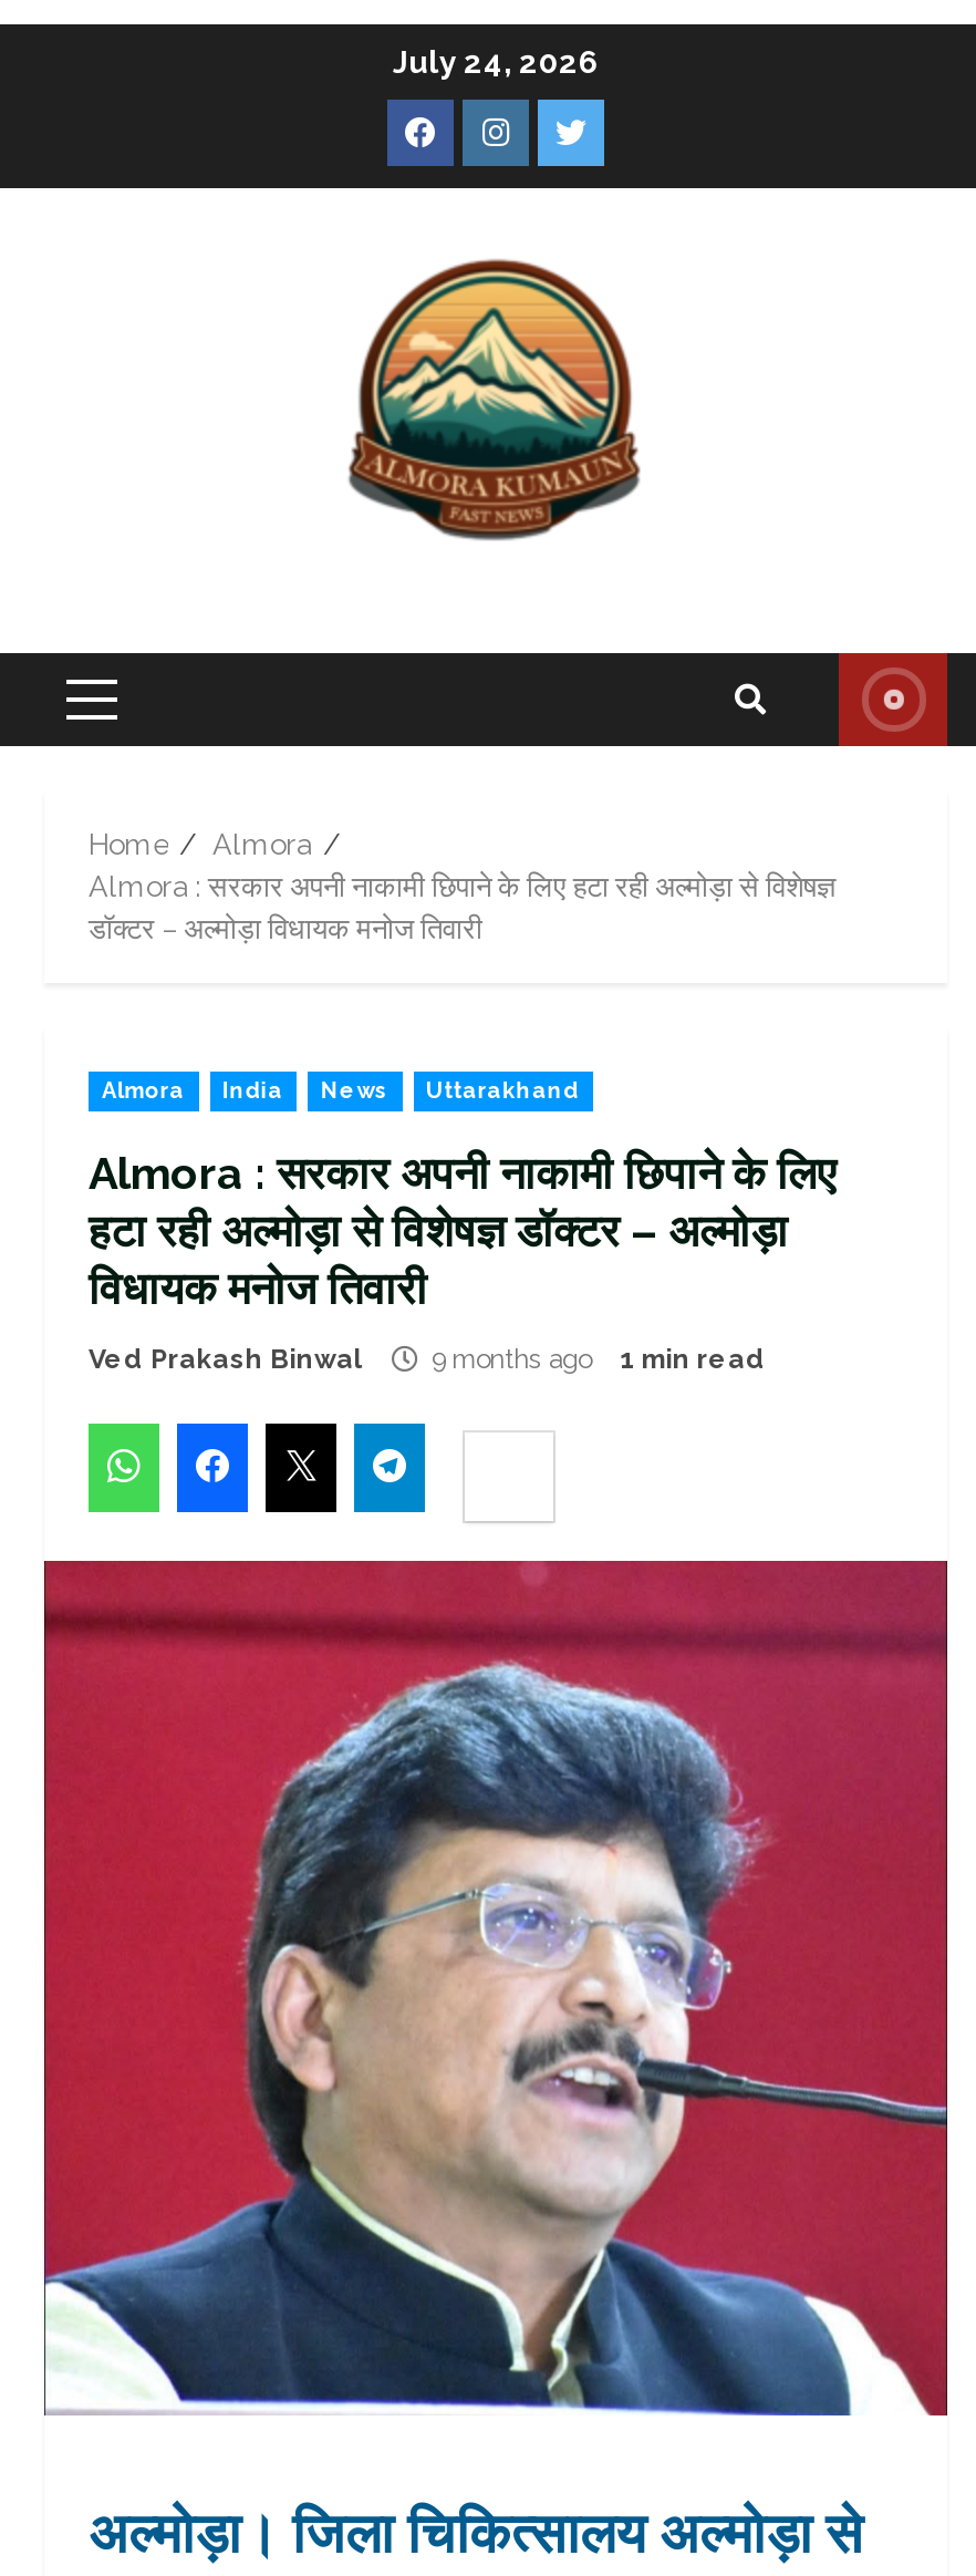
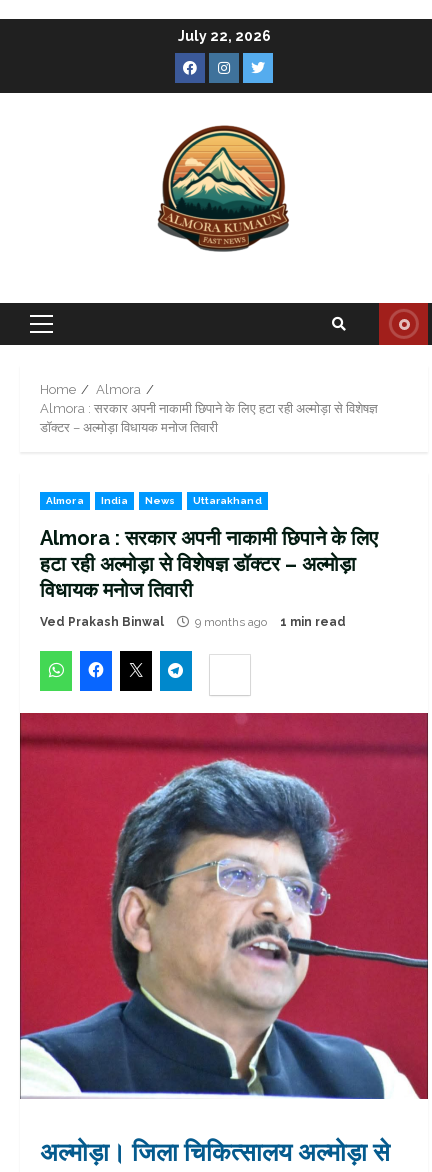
- July 24, 2026
+ July 22, 2026
